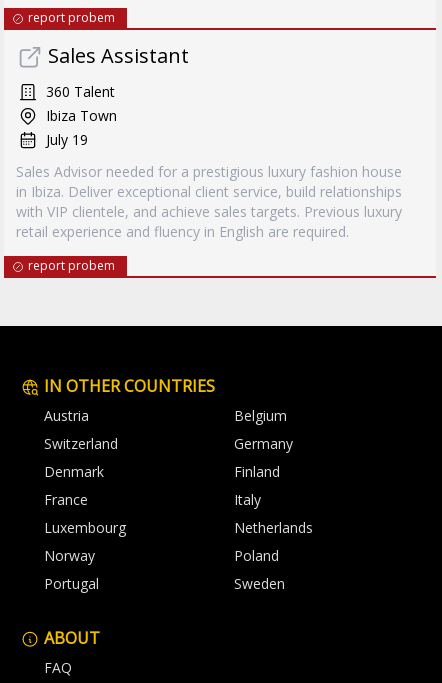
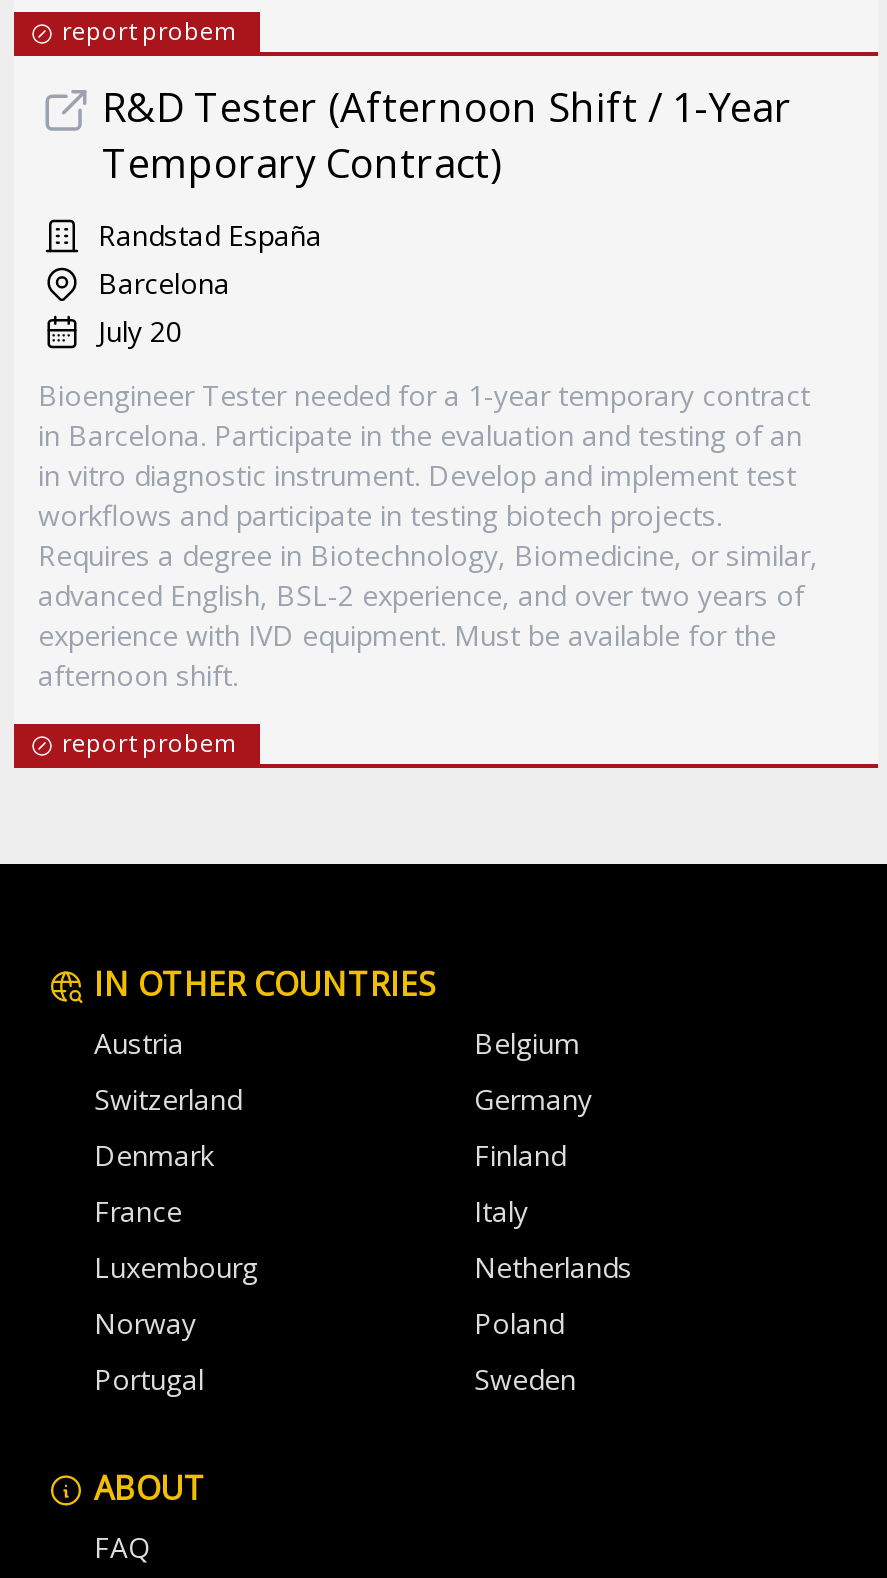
- Sales Assistant
+ R&D Tester (Afternoon Shift / 1-Year
+ Temporary Contract)

- 360 Talent
- Ibiza Town
- July 19
+ Randstad España
+ Barcelona
+ July 20

- Sales Advisor needed for a prestigious luxury fashion house
- in Ibiza. Deliver exceptional client service, build relationships
- with VIP clientele, and achieve sales targets. Previous luxury
- retail experience and fluency in English are required.
+ Bioengineer Tester needed for a 1-year temporary contract
+ in Barcelona. Participate in the evaluation and testing of an
+ in vitro diagnostic instrument. Develop and implement test
+ workflows and participate in testing biotech projects.
+ Requires a degree in Biotechnology, Biomedicine, or similar,
+ advanced English, BSL-2 experience, and over two years of
+ experience with IVD equipment. Must be available for the
+ afternoon shift.
